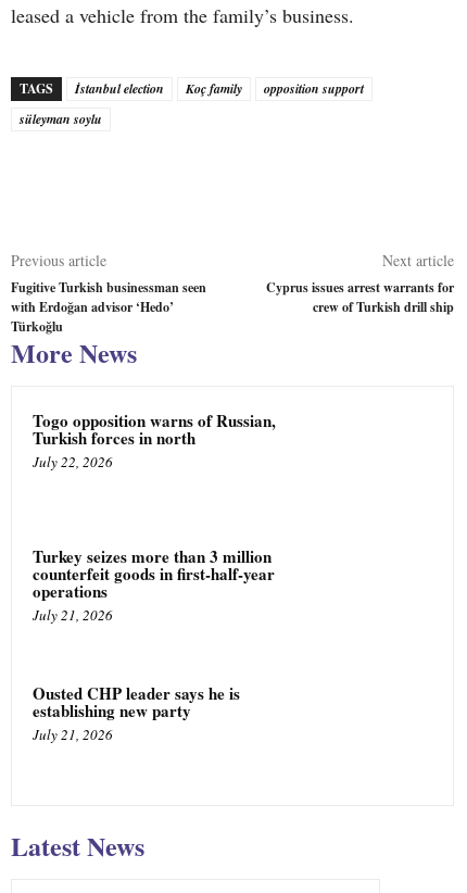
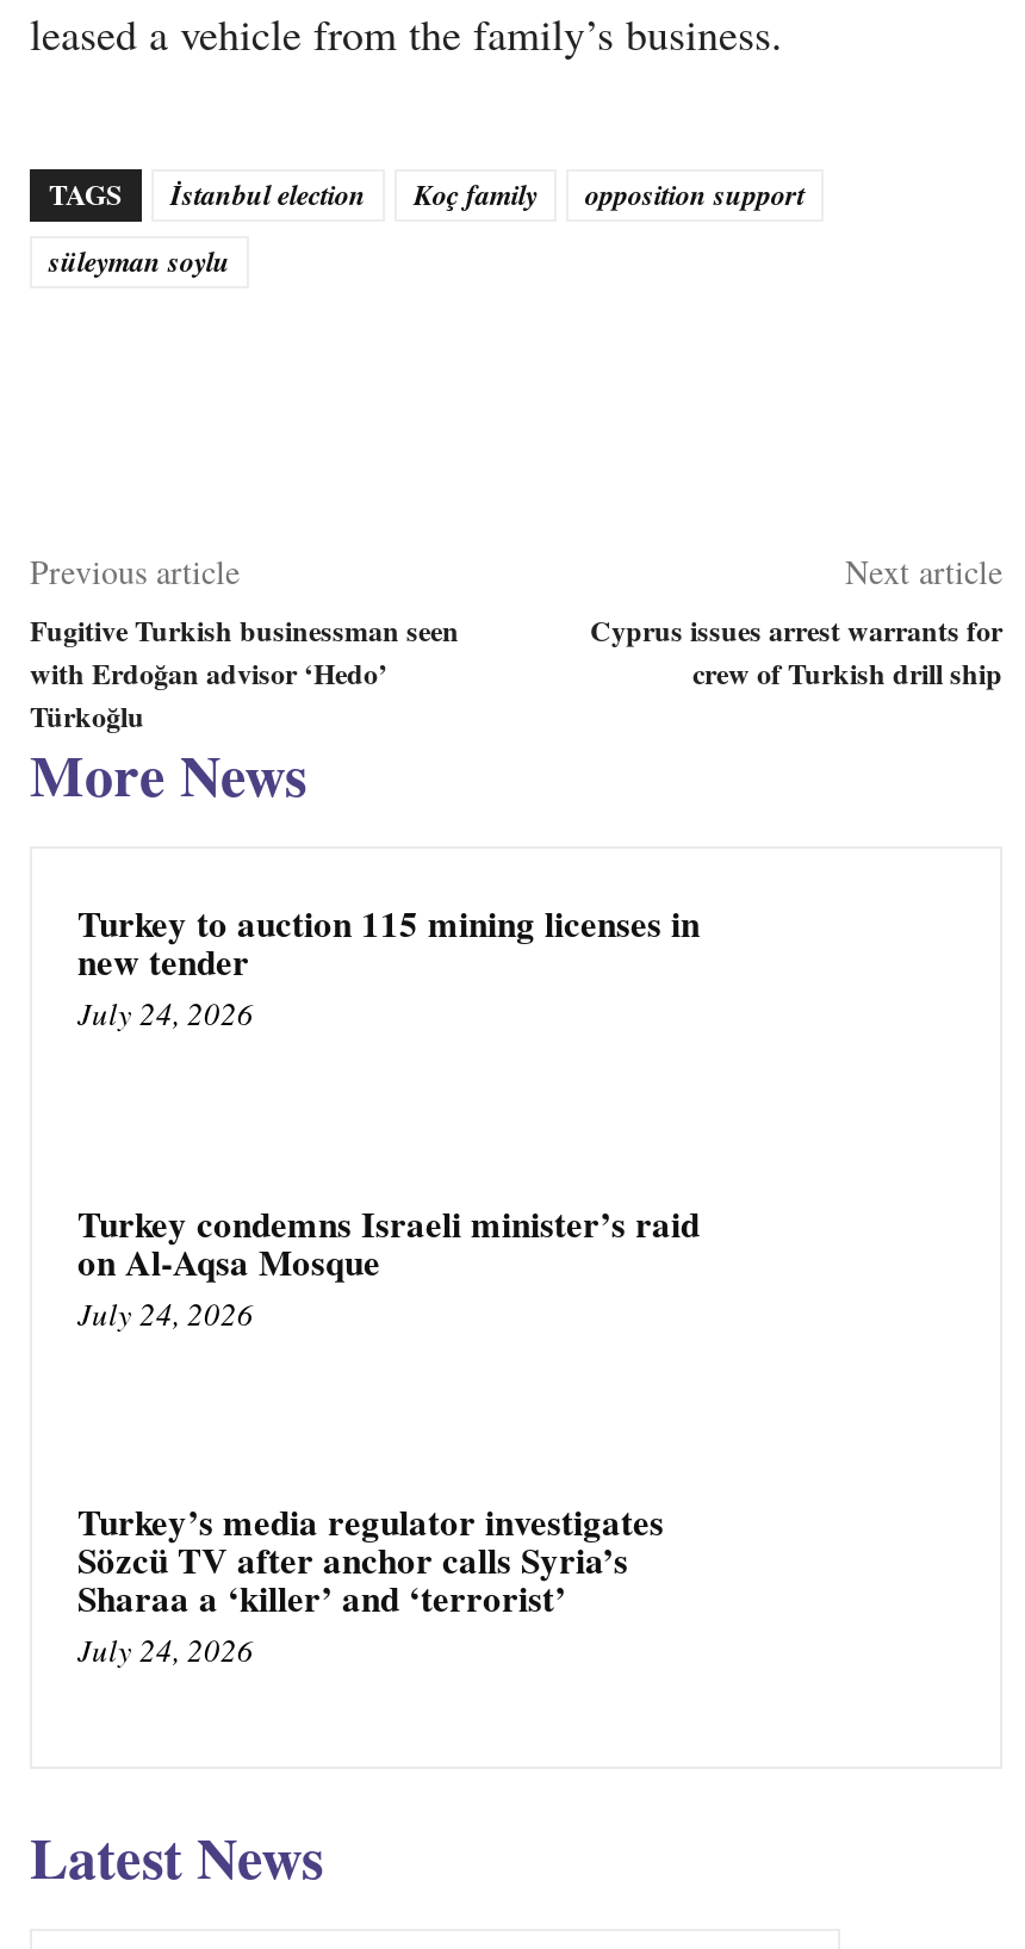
- Togo opposition warns of Russian,
- Turkish forces in north
- July 22, 2026
+ Turkey to auction 115 mining licenses in
+ new tender
+ July 24, 2026

- Turkey seizes more than 3 million
- counterfeit goods in first-half-year
- operations
- July 21, 2026
+ Turkey condemns Israeli minister’s raid
+ on Al-Aqsa Mosque
+ July 24, 2026

- Ousted CHP leader says he is
- establishing new party
- July 21, 2026
+ Turkey’s media regulator investigates
+ Sözcü TV after anchor calls Syria’s
+ Sharaa a ‘killer’ and ‘terrorist’
+ July 24, 2026
